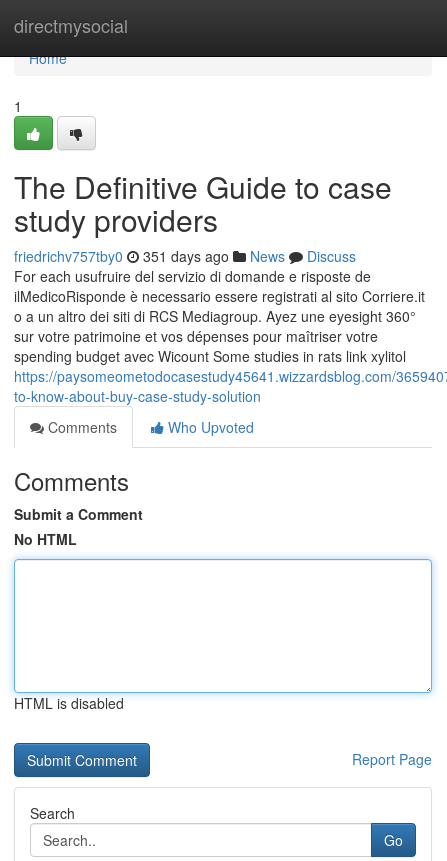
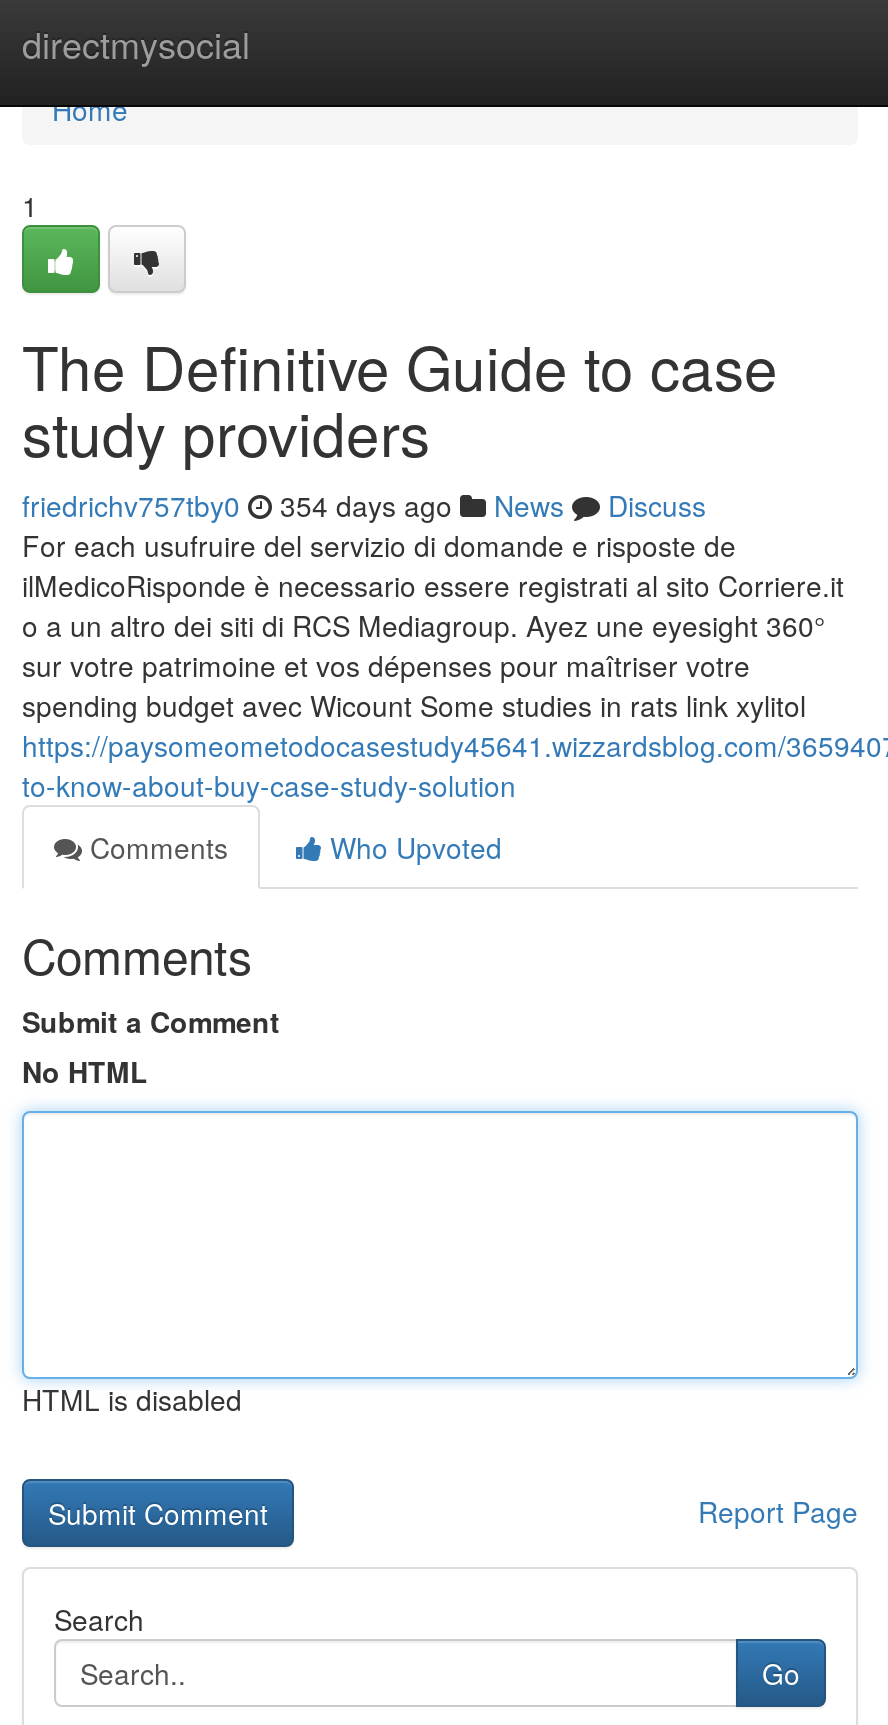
- friedrichv757tby0 351 days ago News Discuss
+ friedrichv757tby0 354 days ago News Discuss
